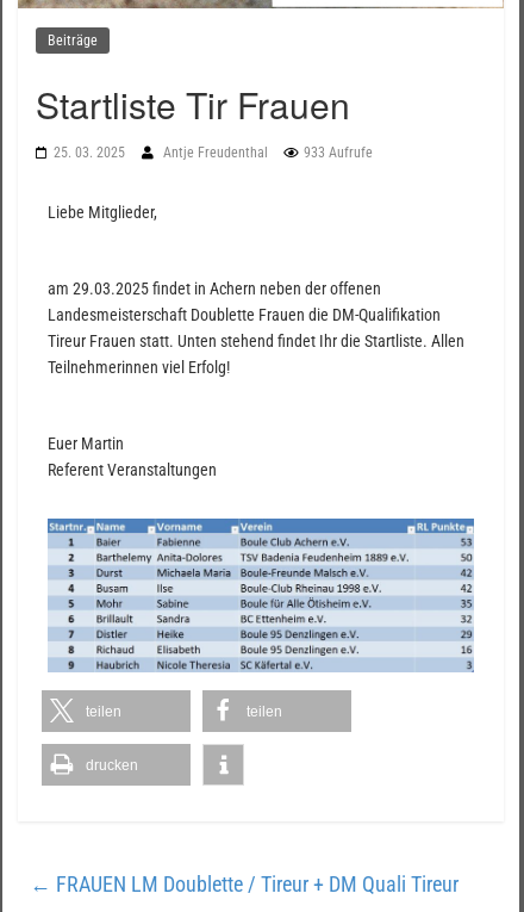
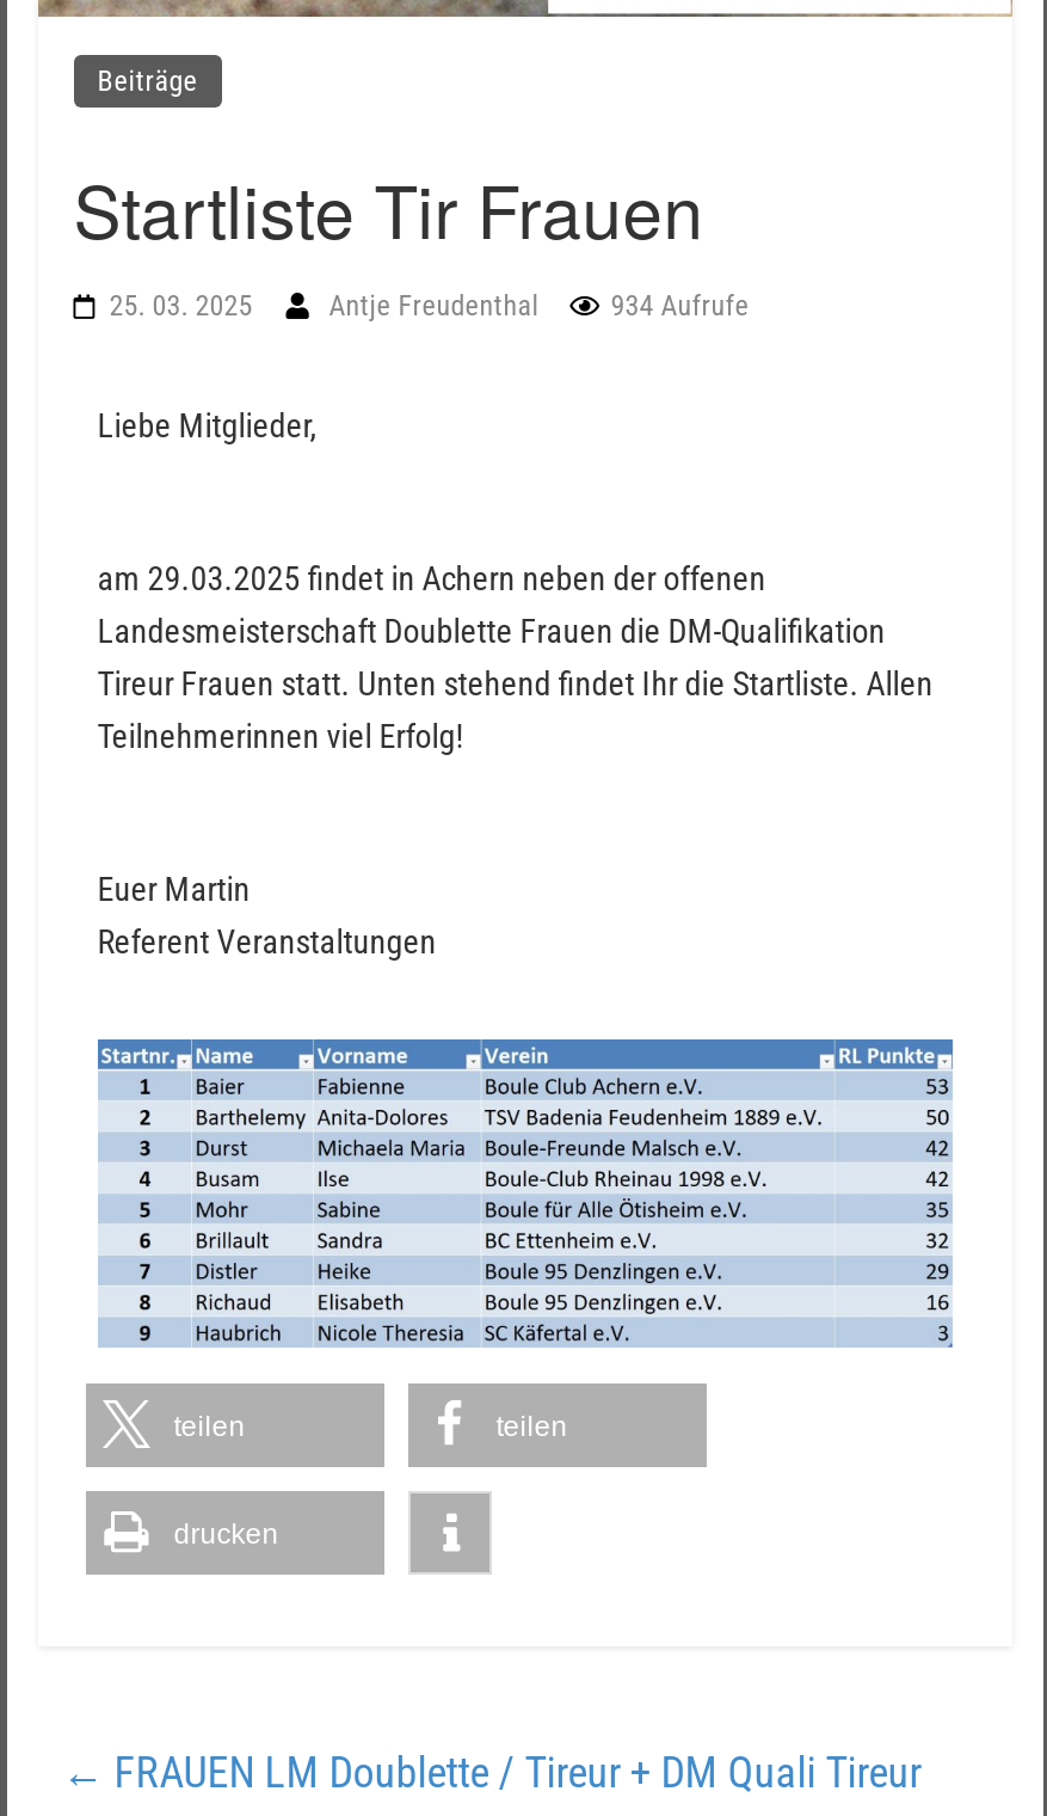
- Antje Freudenthal 933 Aufrufe
+ Antje Freudenthal 934 Aufrufe
